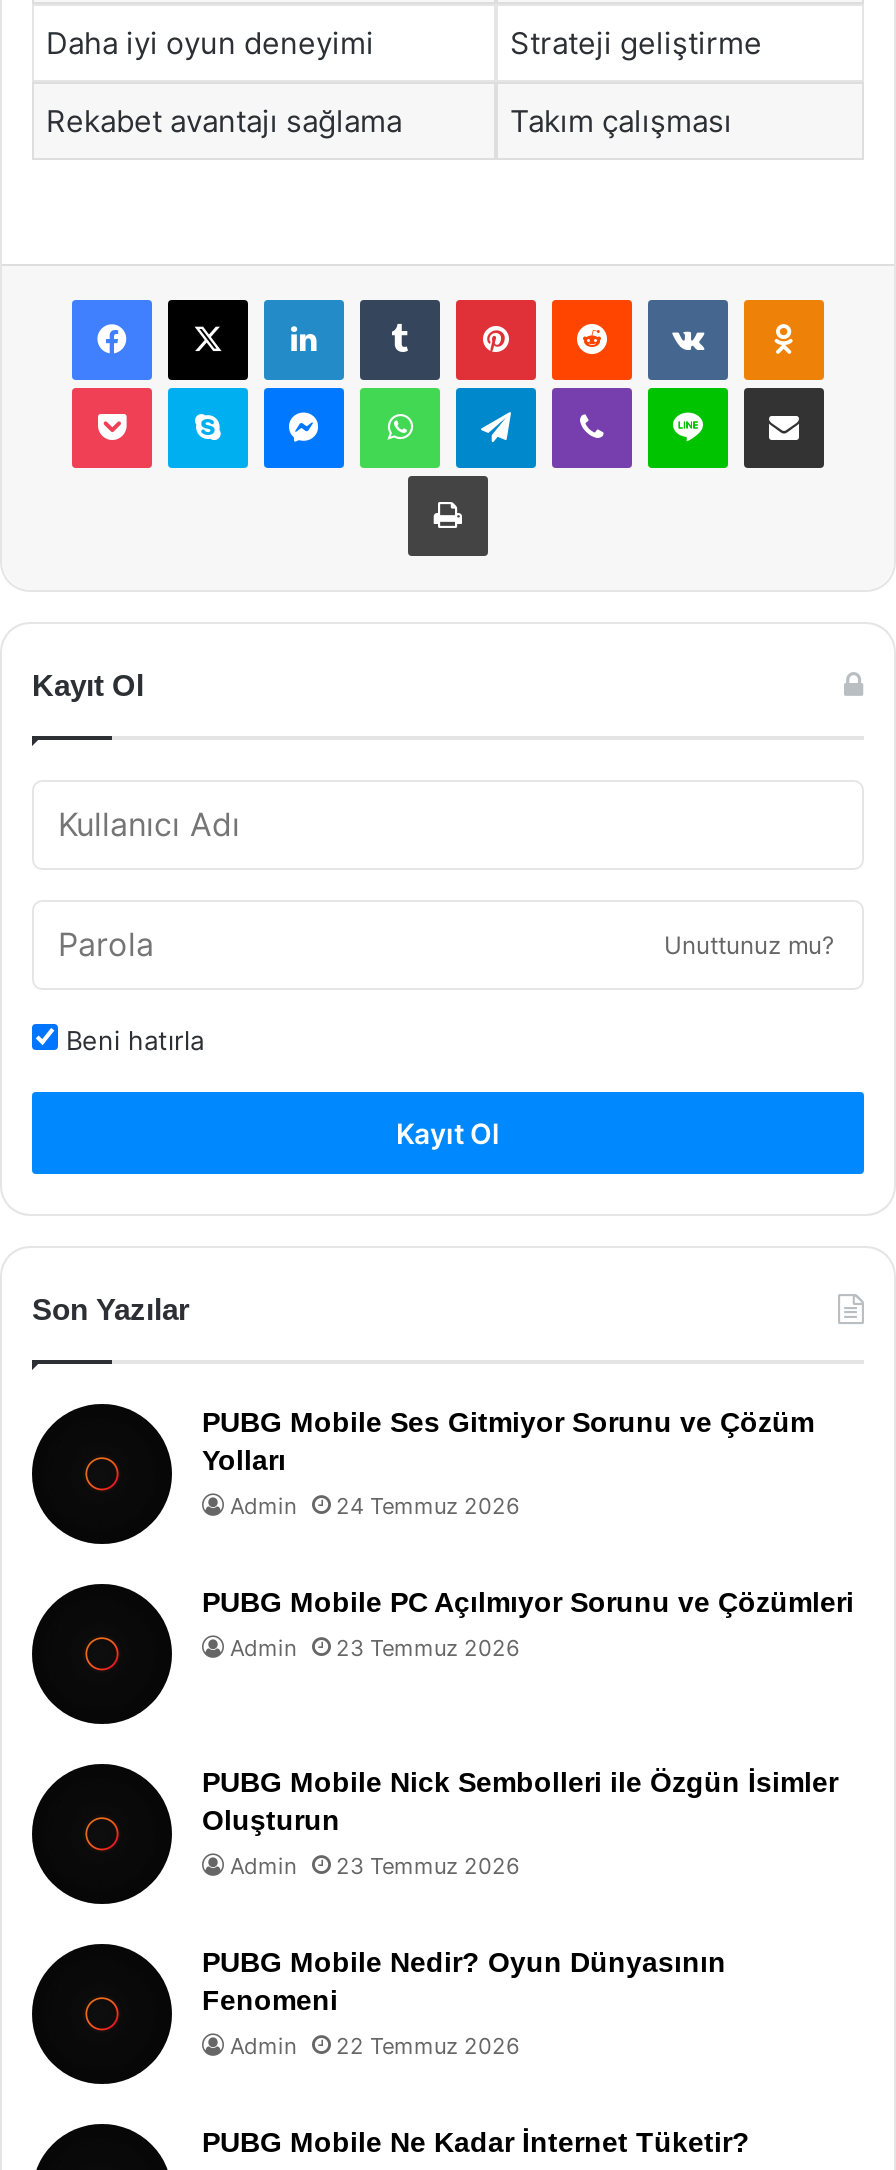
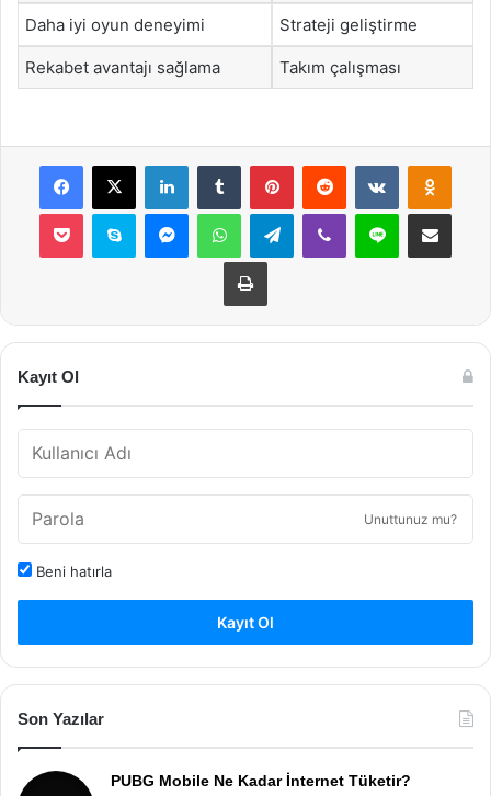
- [image]
- PUBG Mobile Ses Gitmiyor Sorunu ve Çözüm
- Yolları
- Admin
- 24 Temmuz 2026
- PUBG Mobile PC Açılmıyor Sorunu ve Çözümleri
- Admin
- 23 Temmuz 2026

- [image]
- PUBG Mobile Nick Sembolleri ile Özgün İsimler
- Oluşturun
- Admin
- 23 Temmuz 2026
- PUBG Mobile Nedir? Oyun Dünyasının
- Fenomeni
- Admin
- 22 Temmuz 2026

- [image]

- [image]
